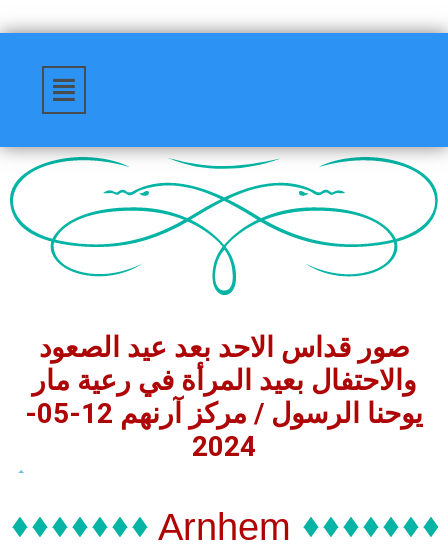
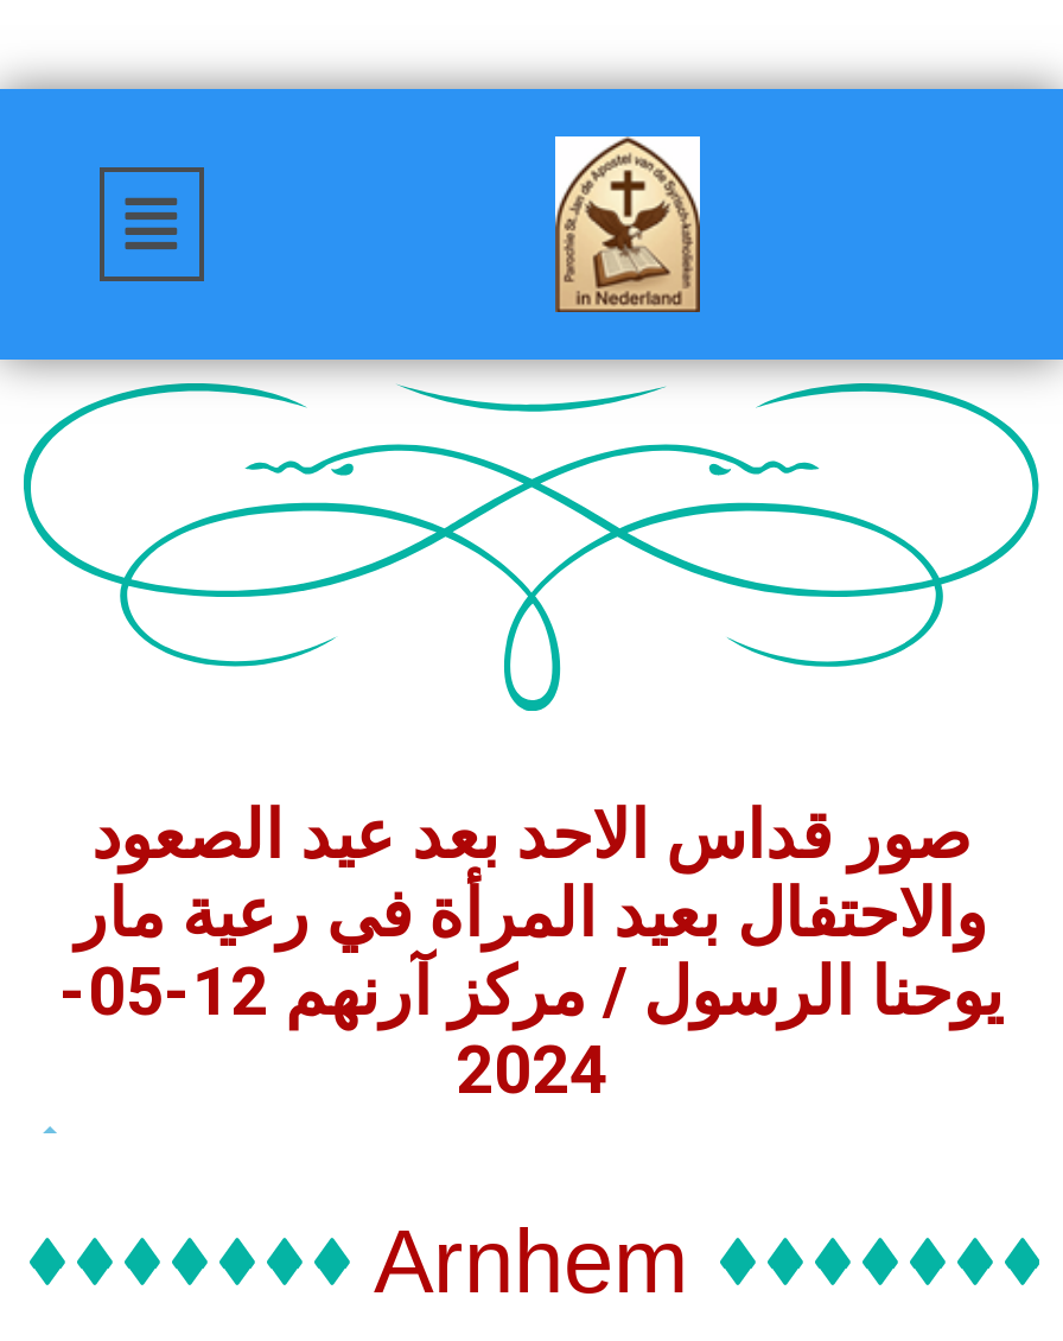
+ [image]
